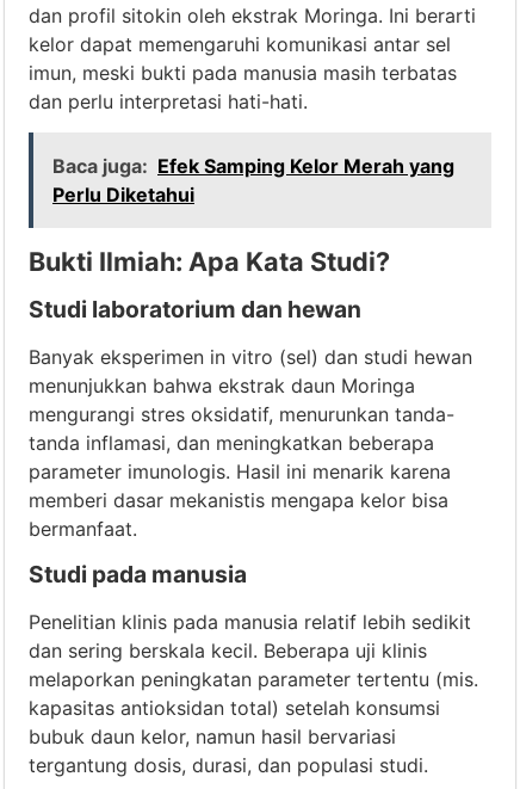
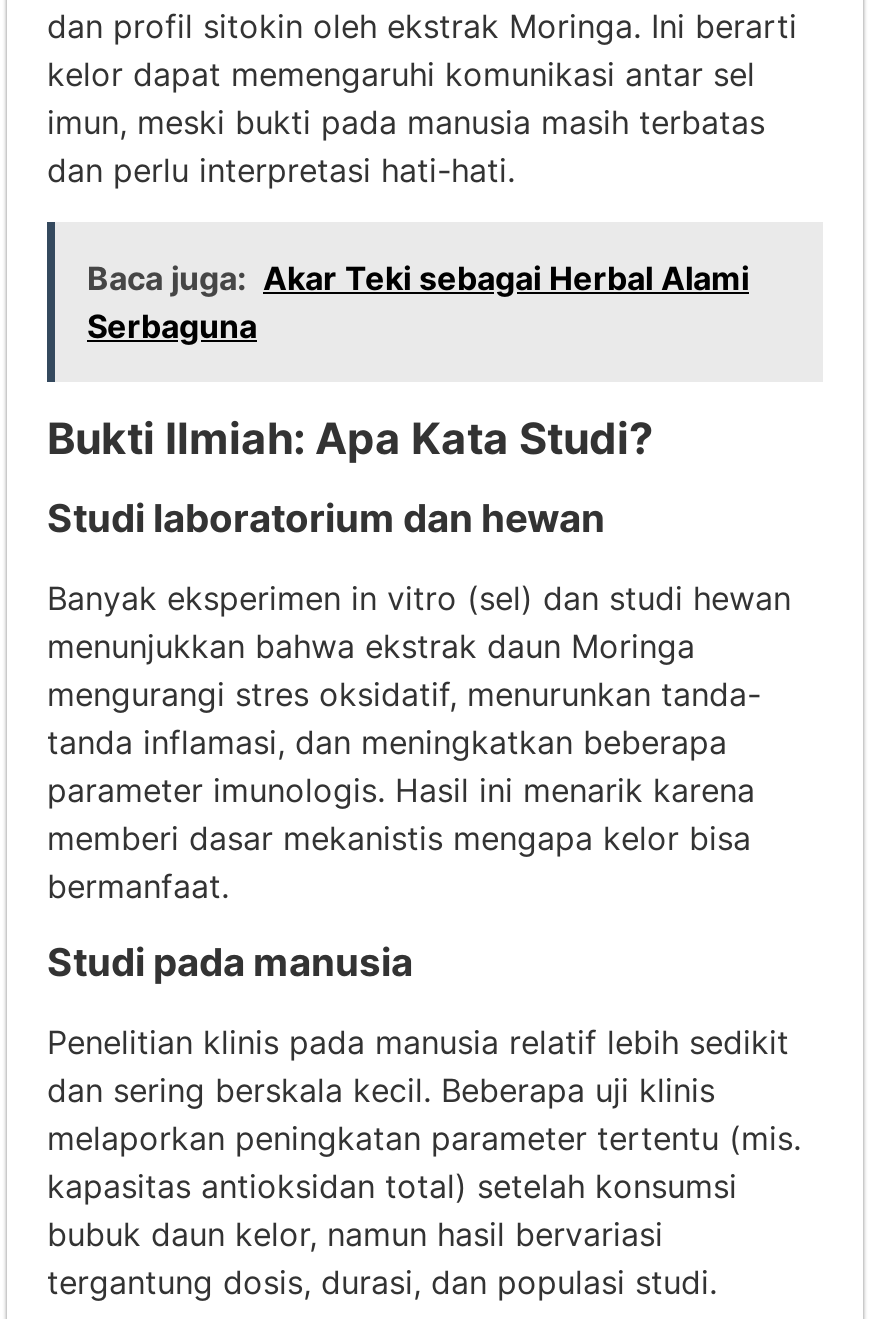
- Baca juga: Efek Samping Kelor Merah yang
- Perlu Diketahui
+ Baca juga: Akar Teki sebagai Herbal Alami
+ Serbaguna
